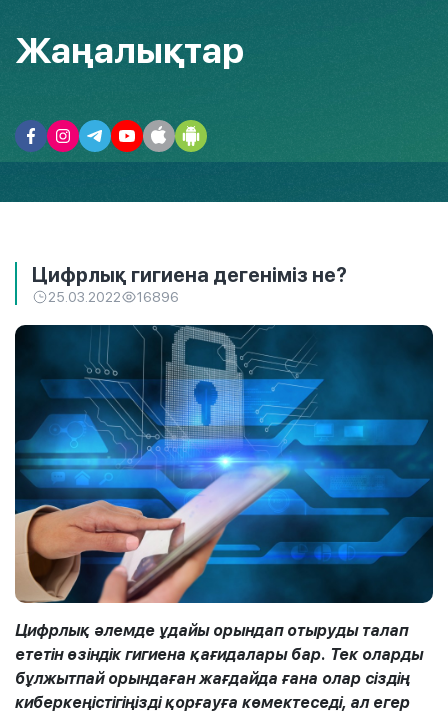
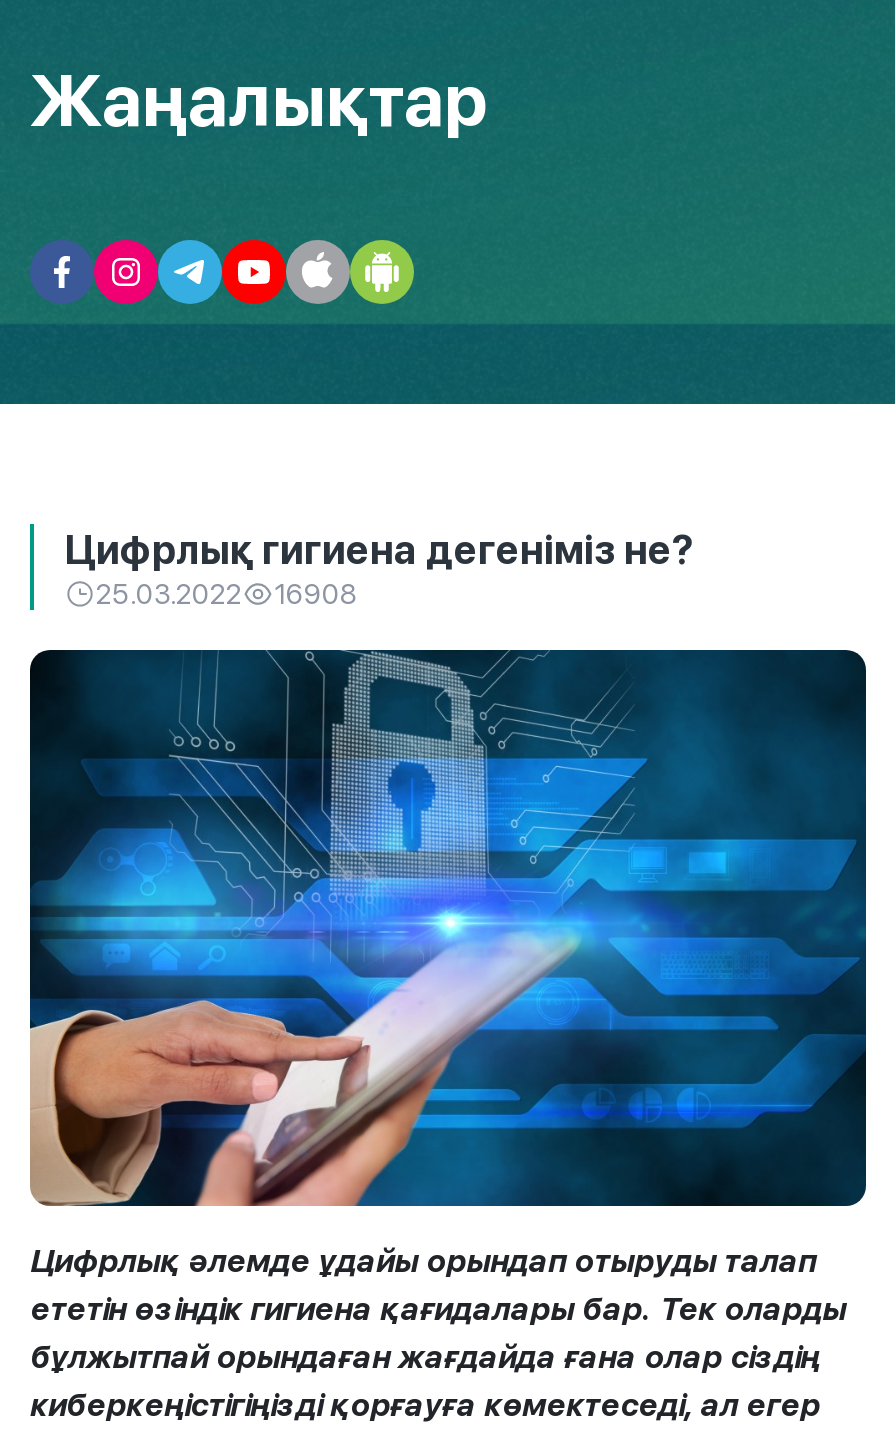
- 25.03.2022 16896
+ 25.03.2022 16908
